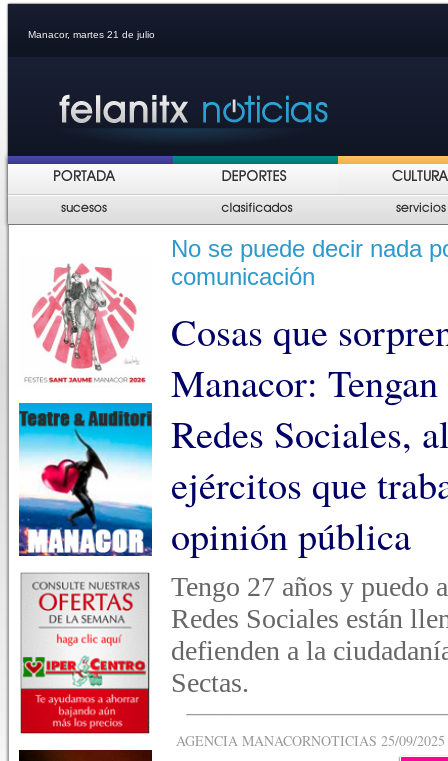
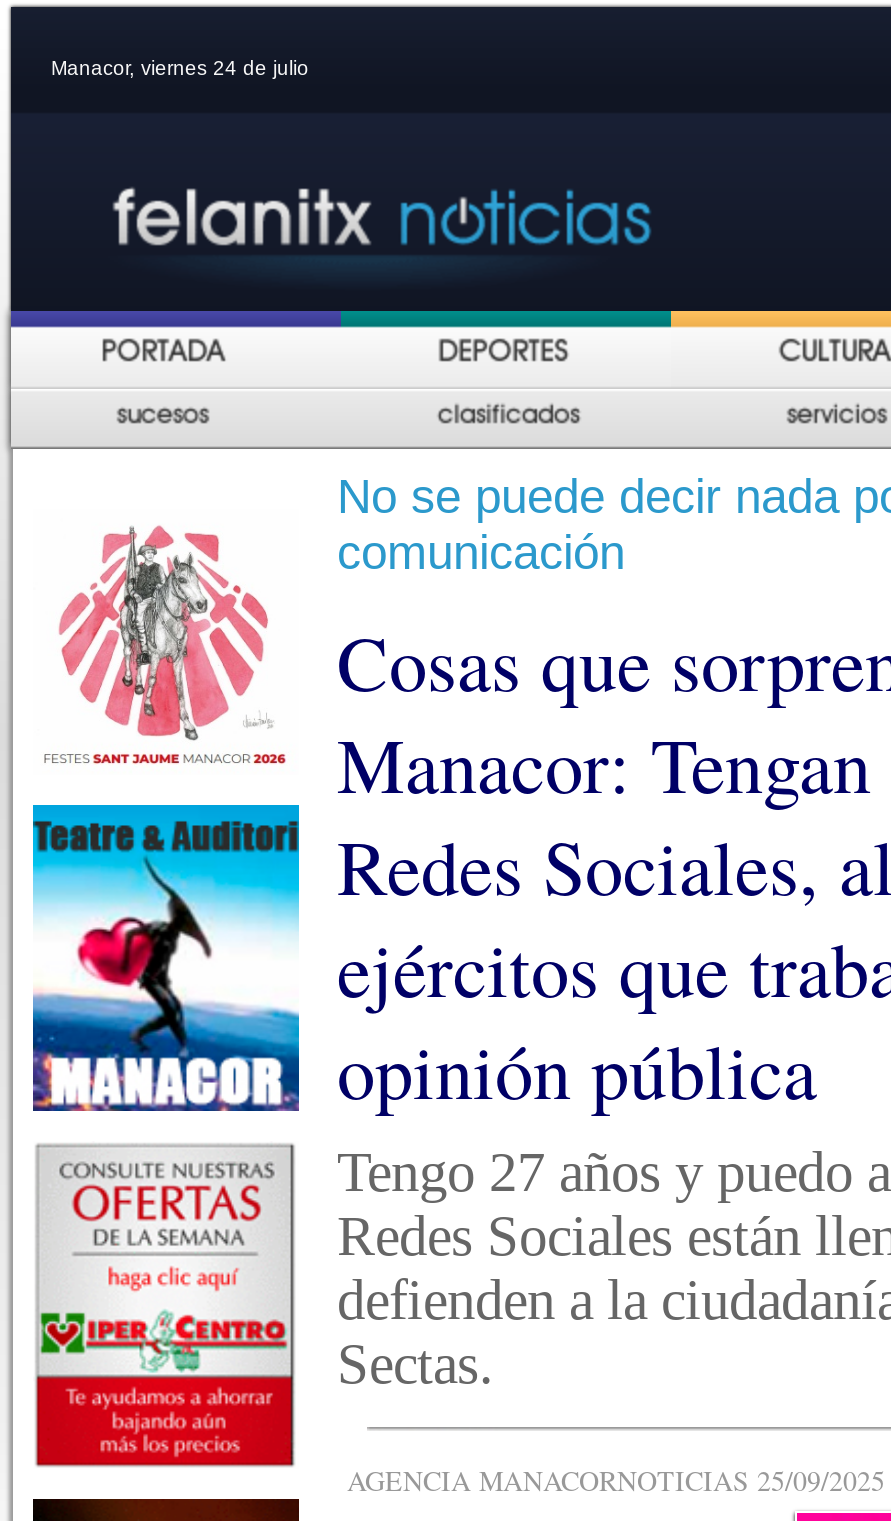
- Manacor, martes 21 de julio
+ Manacor, viernes 24 de julio
